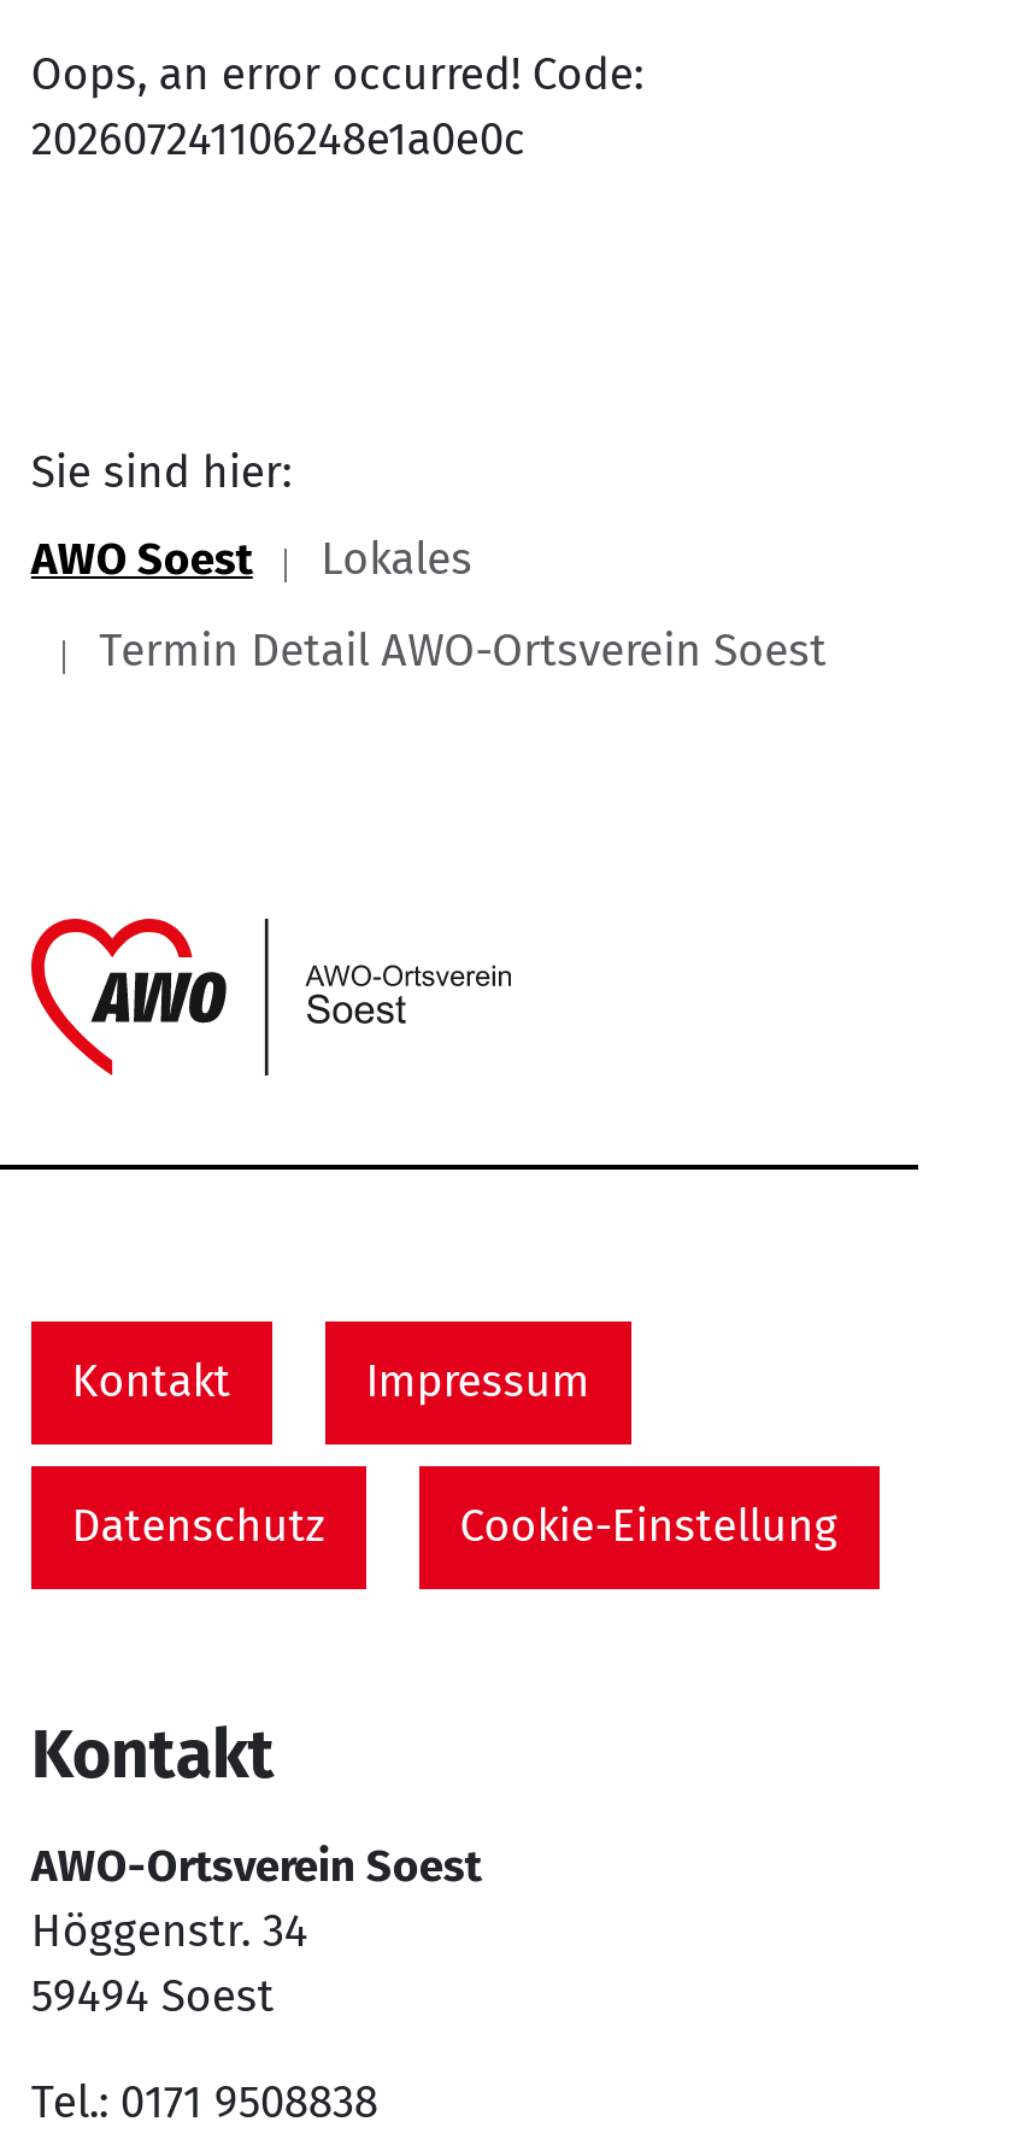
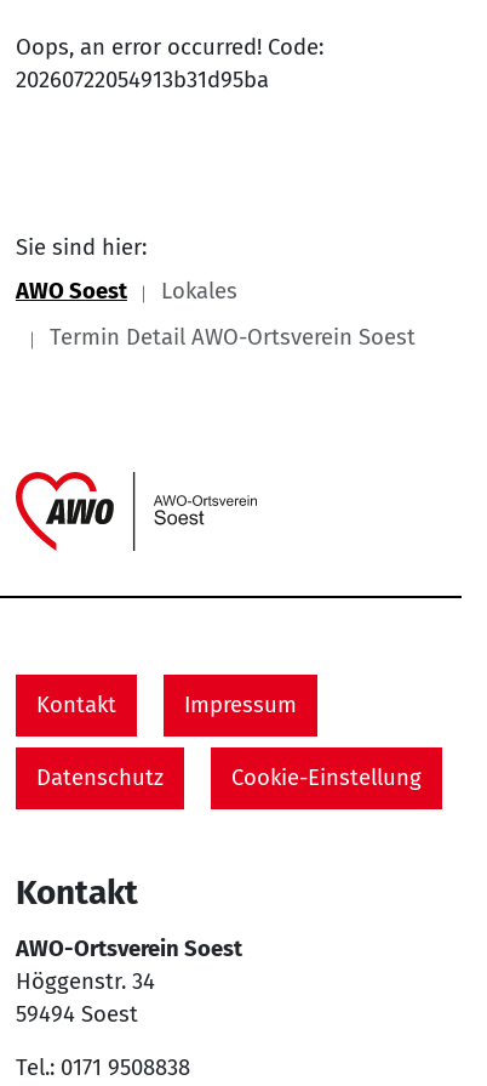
- 202607241106248e1a0e0c
+ 20260722054913b31d95ba
